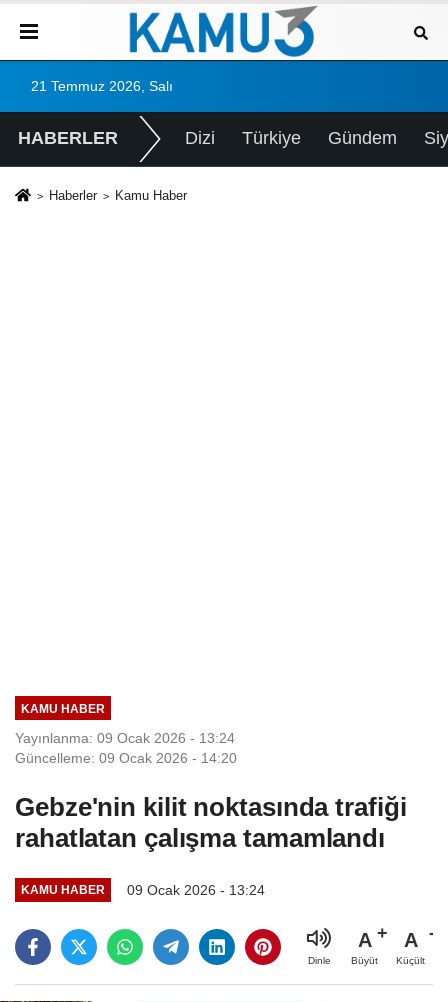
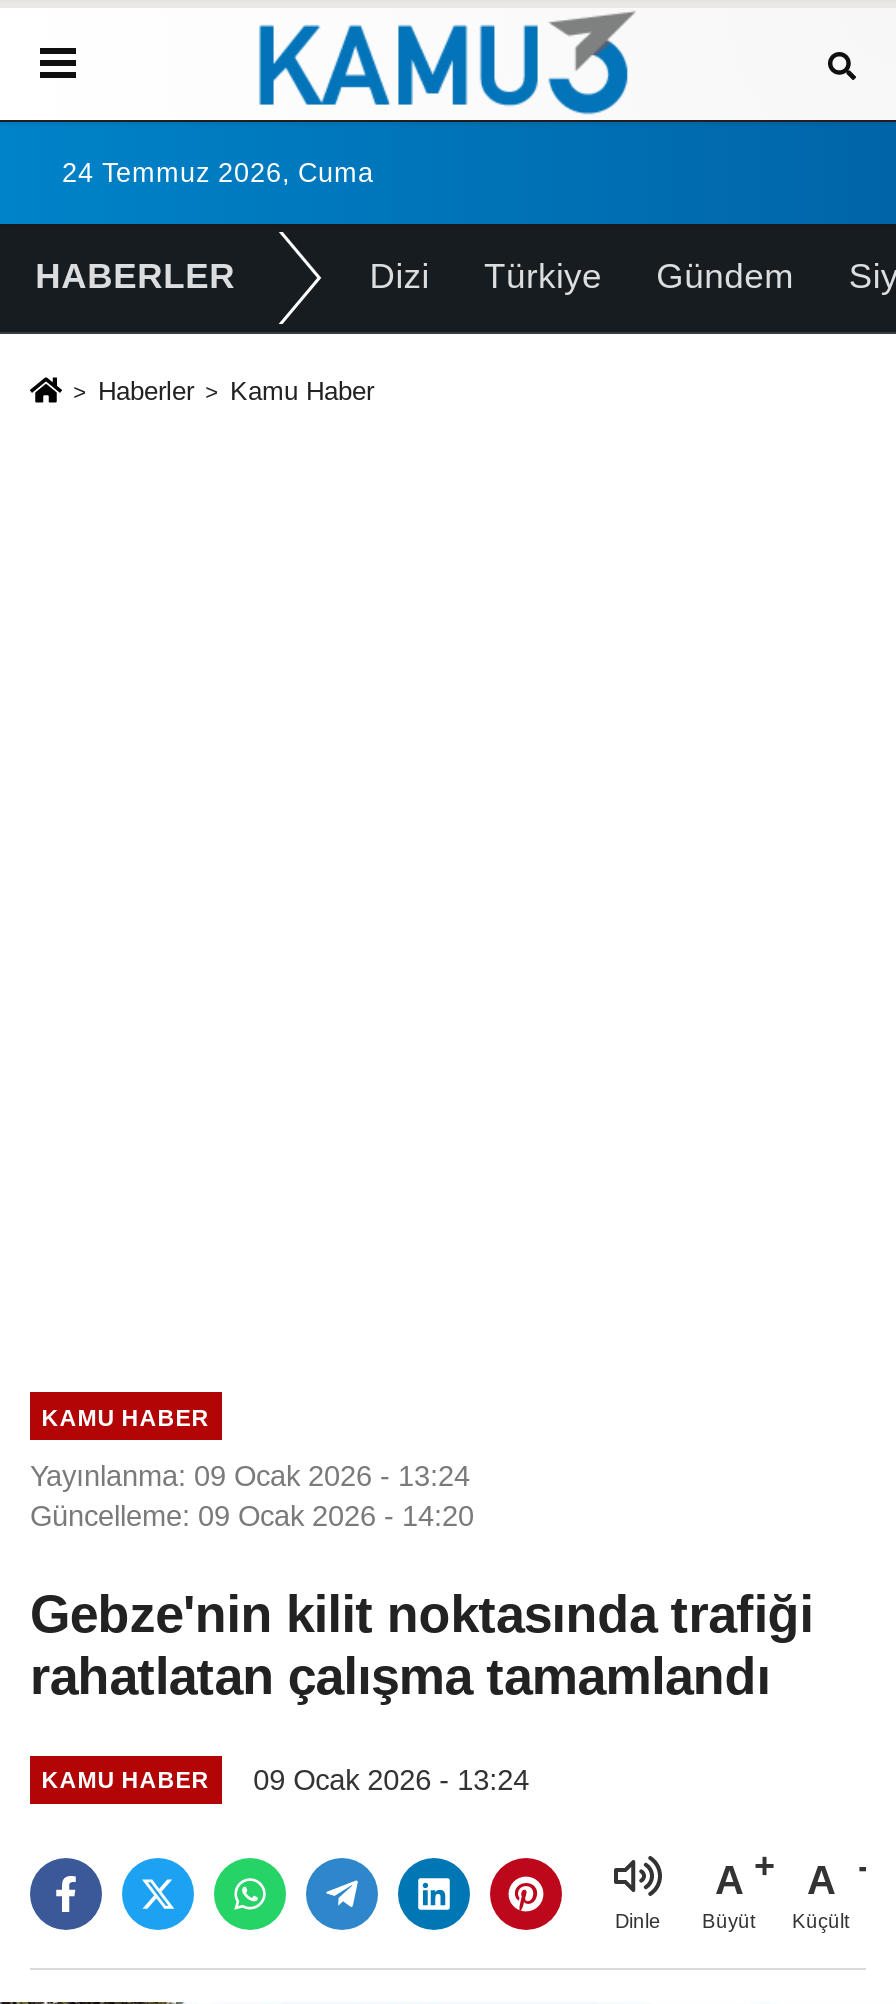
- 21 Temmuz 2026, Salı
+ 24 Temmuz 2026, Cuma
